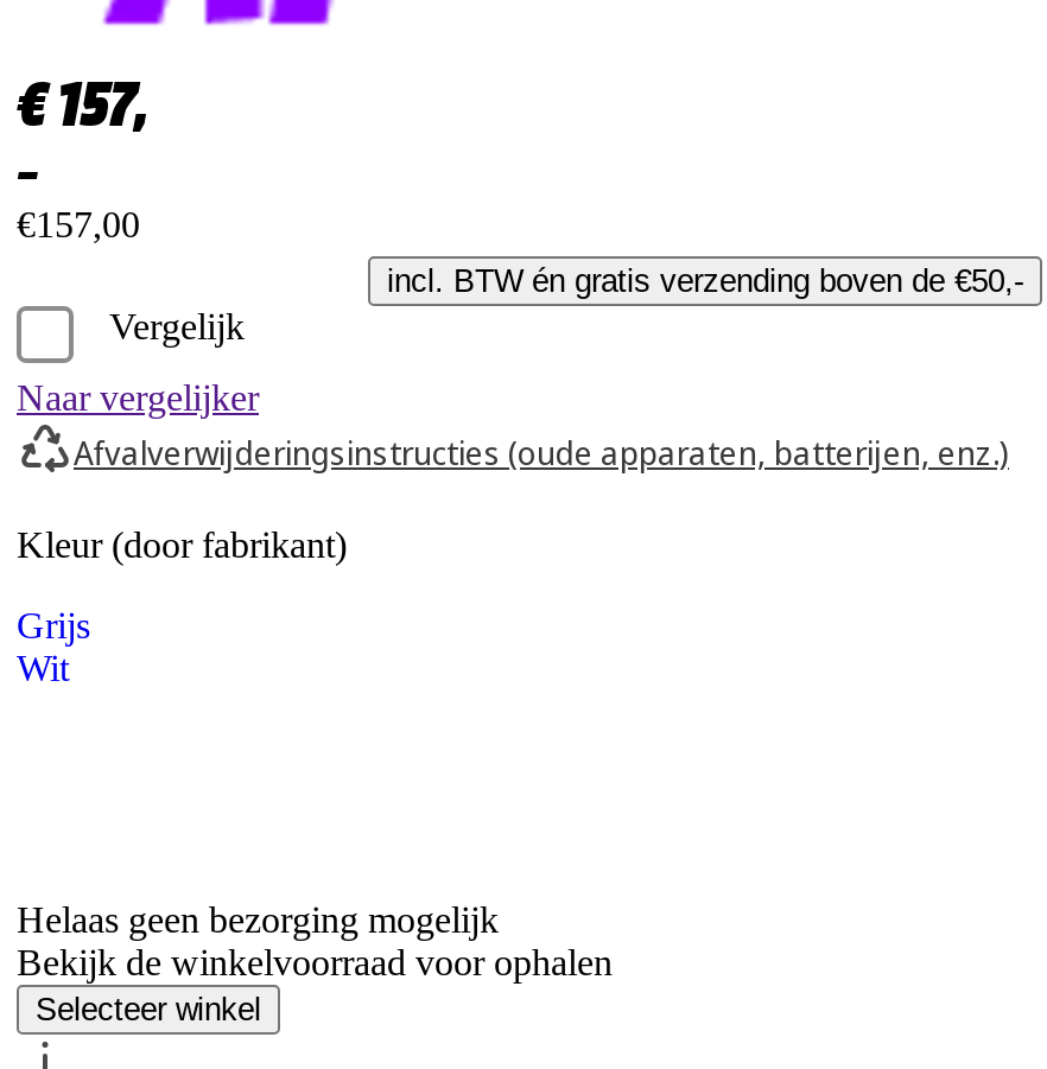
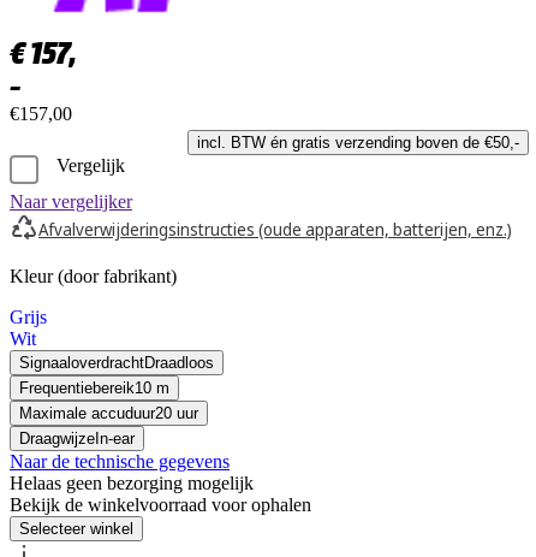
+ SignaaloverdrachtDraadloos
+ Frequentiebereik10 m
+ Maximale accuduur20 uur
+ DraagwijzeIn-ear
+ Naar de technische gegevens
